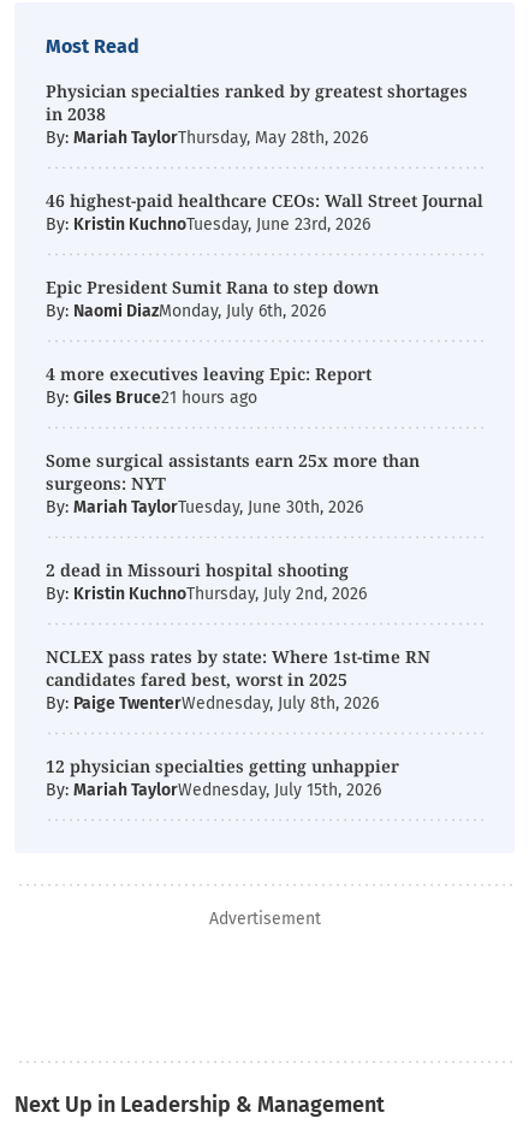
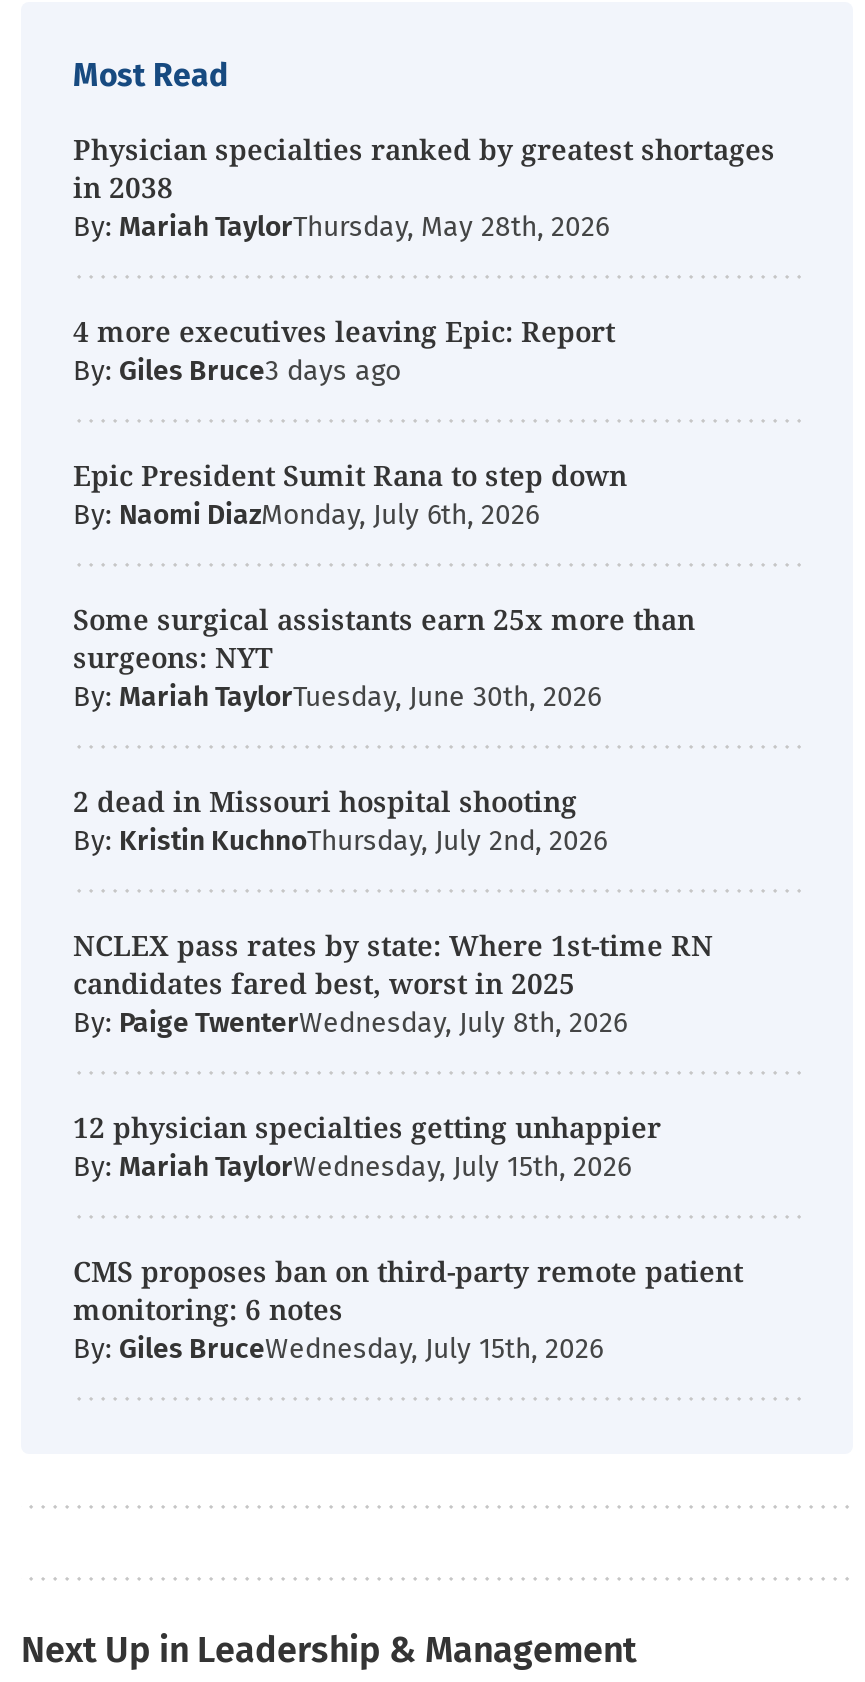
- 46 highest-paid healthcare CEOs: Wall Street Journal
- By: Kristin KuchnoTuesday, June 23rd, 2026
+ By: Giles Bruce

moved up: 4 more executives leaving Epic: Report

- By: Giles Bruce21 hours ago

- Advertisement
+ CMS proposes ban on third-party remote patient
+ monitoring: 6 notes
+ By: Giles BruceWednesday, July 15th, 2026
